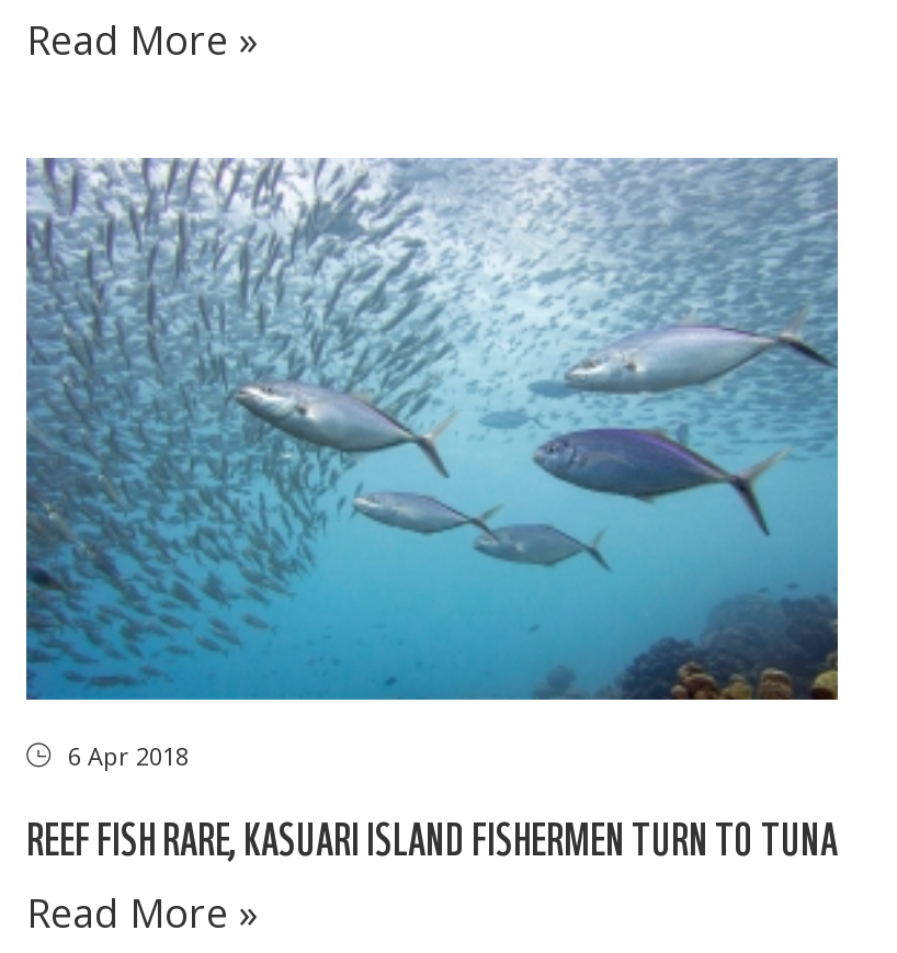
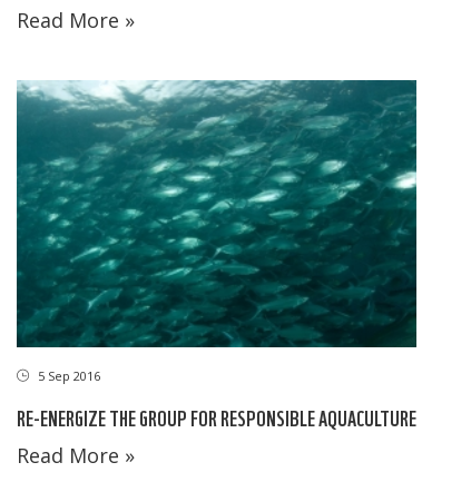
- [image]
- 6 Apr 2018
+ [image]
+ 5 Sep 2016

- REEF FISH RARE, KASUARI ISLAND FISHERMEN TURN TO TUNA
+ RE-ENERGIZE THE GROUP FOR RESPONSIBLE AQUACULTURE
